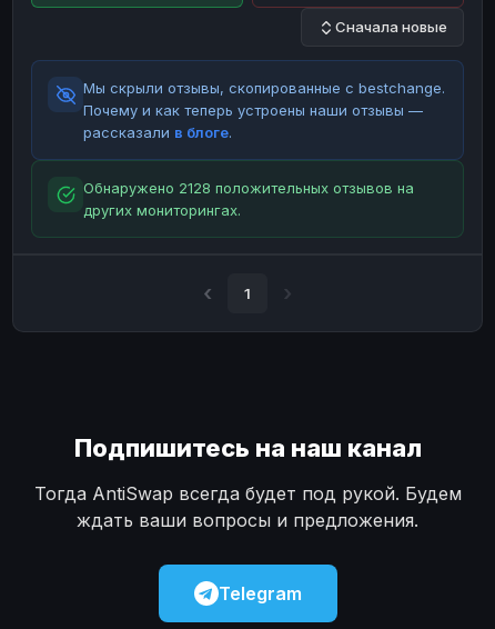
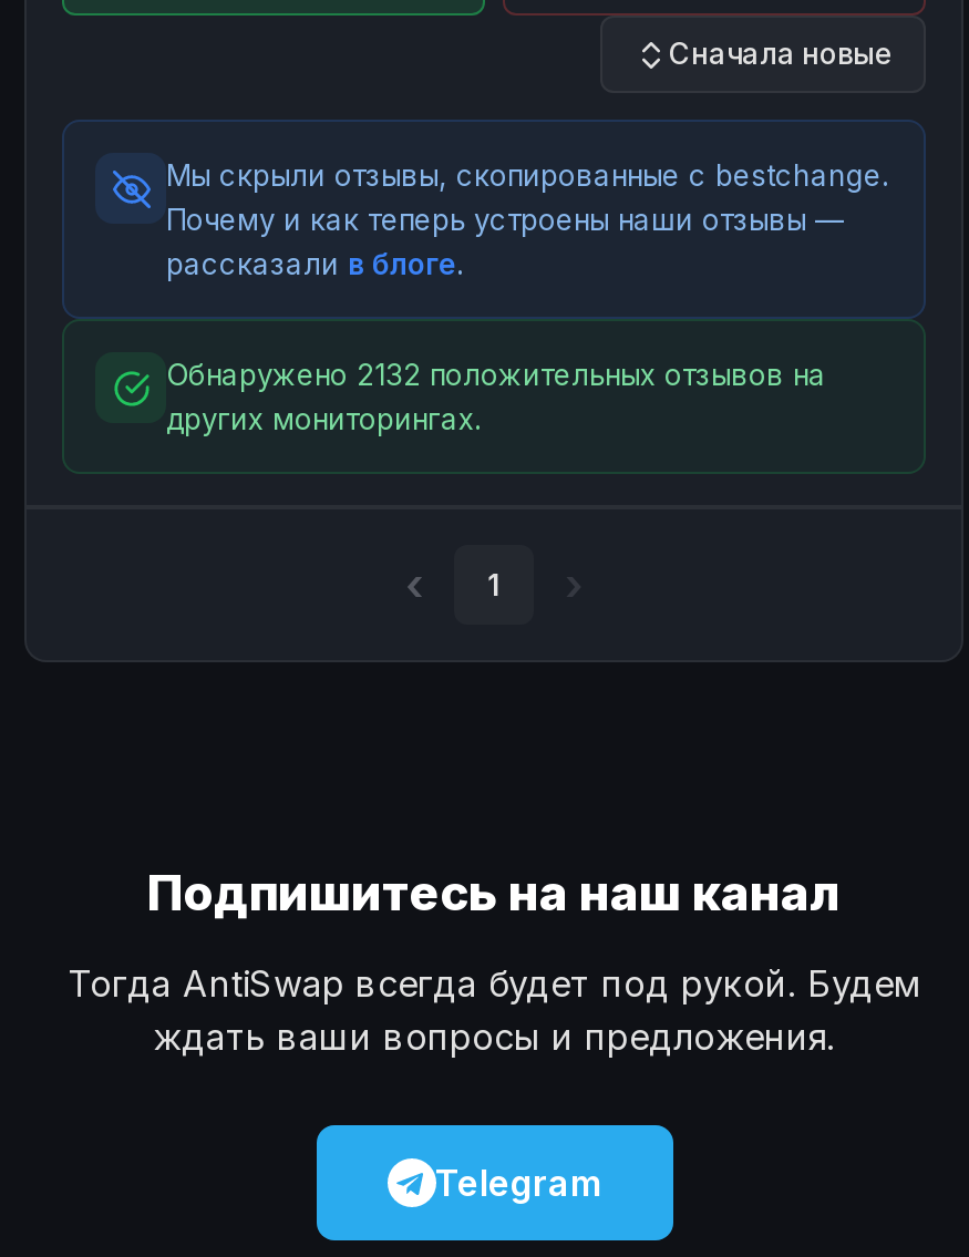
- Обнаружено 2128 положительных отзывов на
+ Обнаружено 2132 положительных отзывов на
